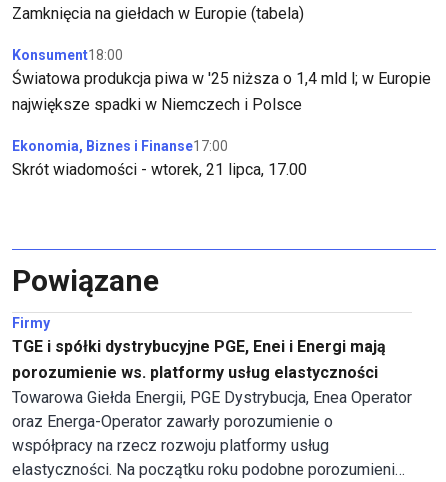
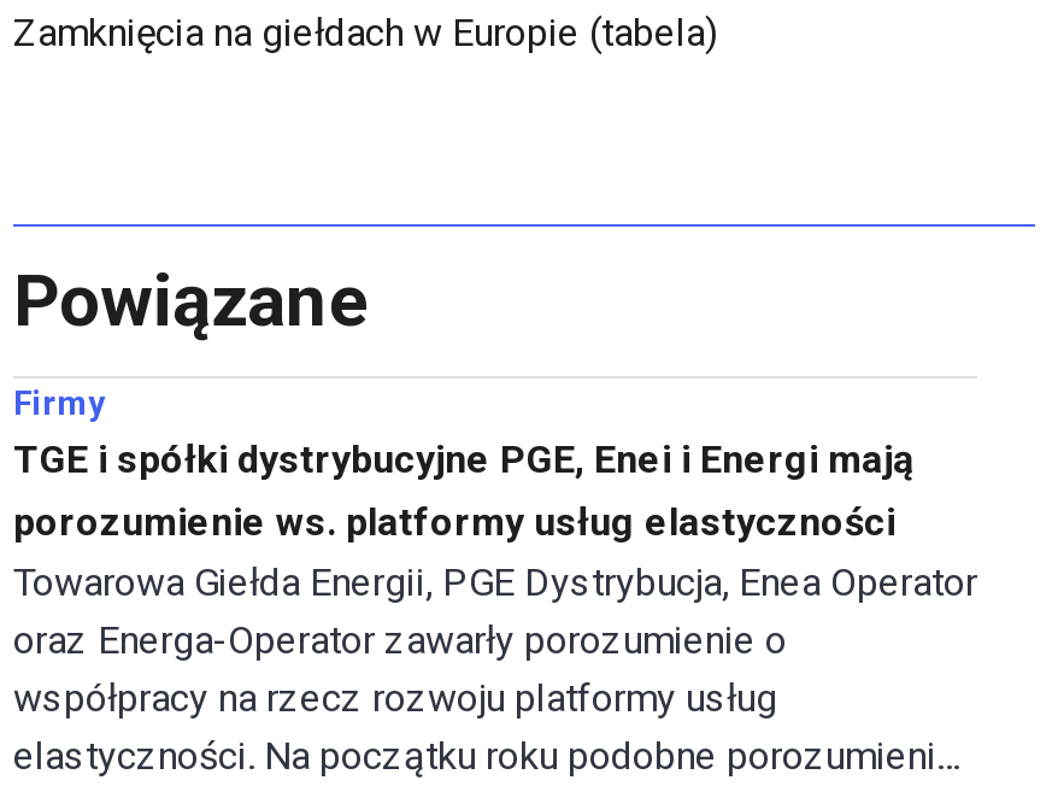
- Konsument18:00
- Światowa produkcja piwa w '25 niższa o 1,4 mld l; w Europie
- największe spadki w Niemczech i Polsce
- Ekonomia, Biznes i Finanse17:00
- Skrót wiadomości - wtorek, 21 lipca, 17.00
